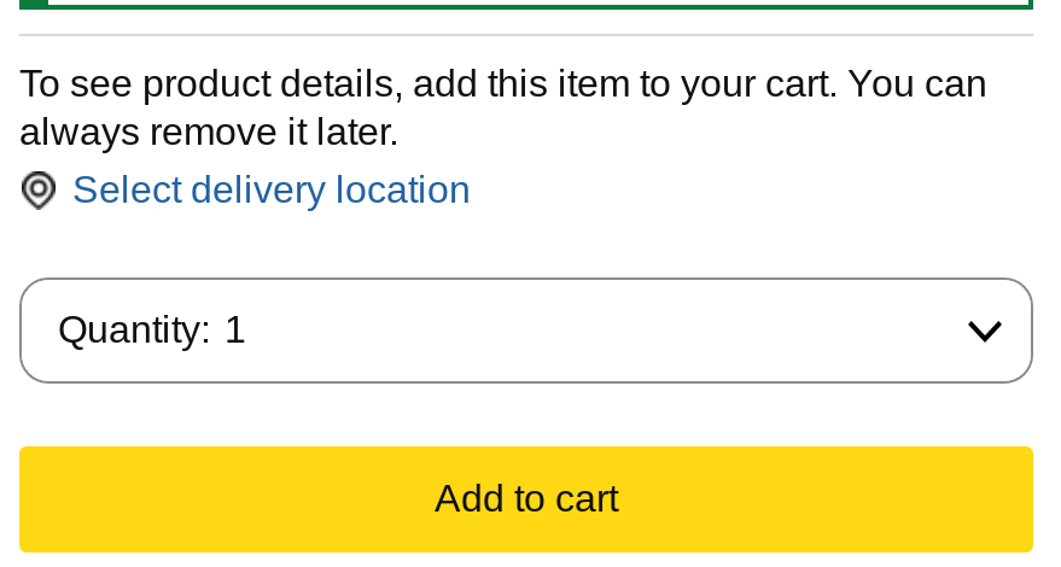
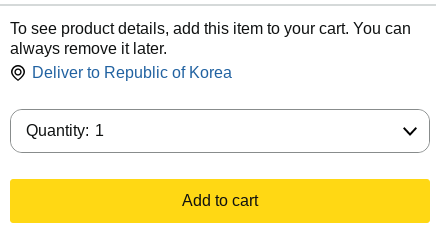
- Select delivery location
+ Deliver to Republic of Korea
